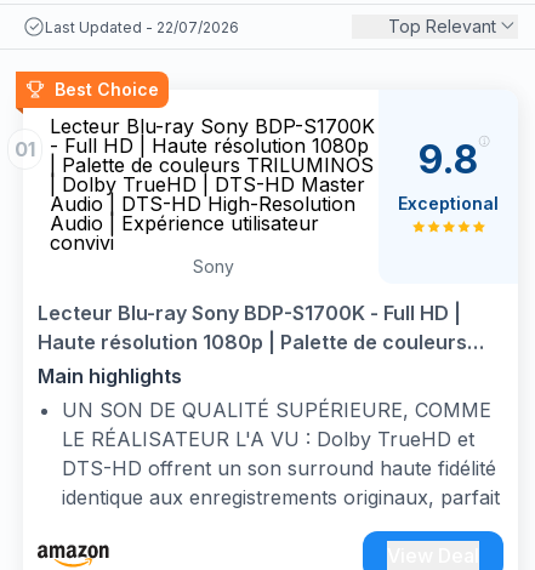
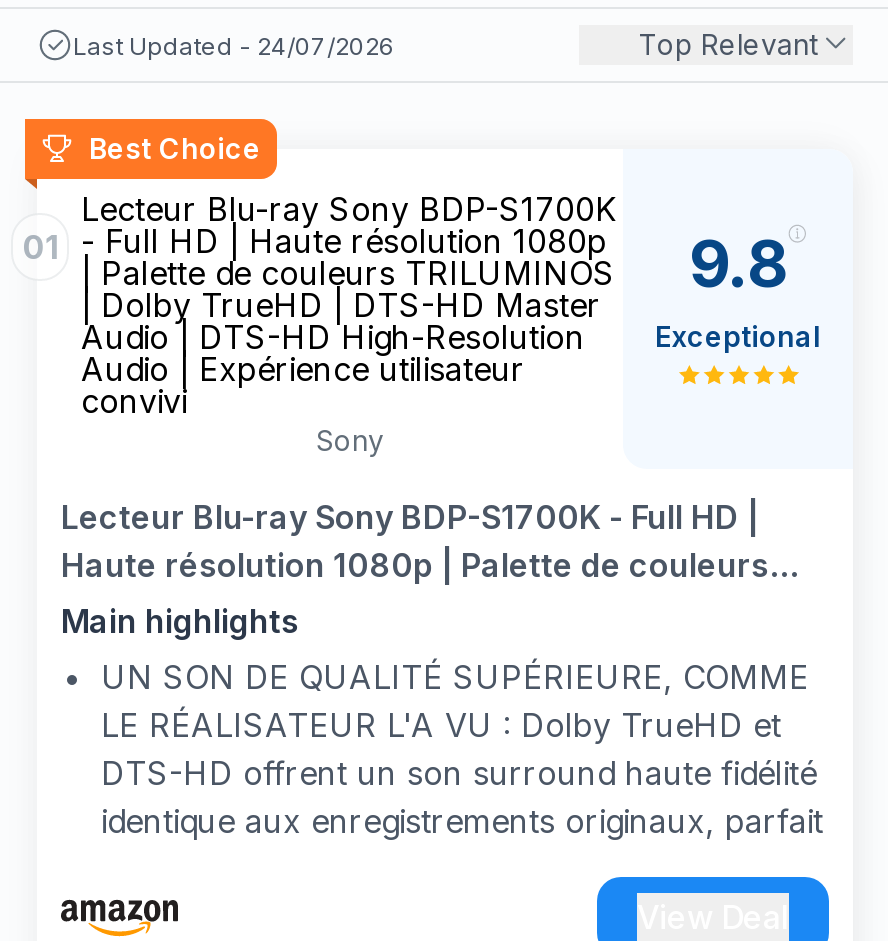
- Last Updated - 22/07/2026
+ Last Updated - 24/07/2026
